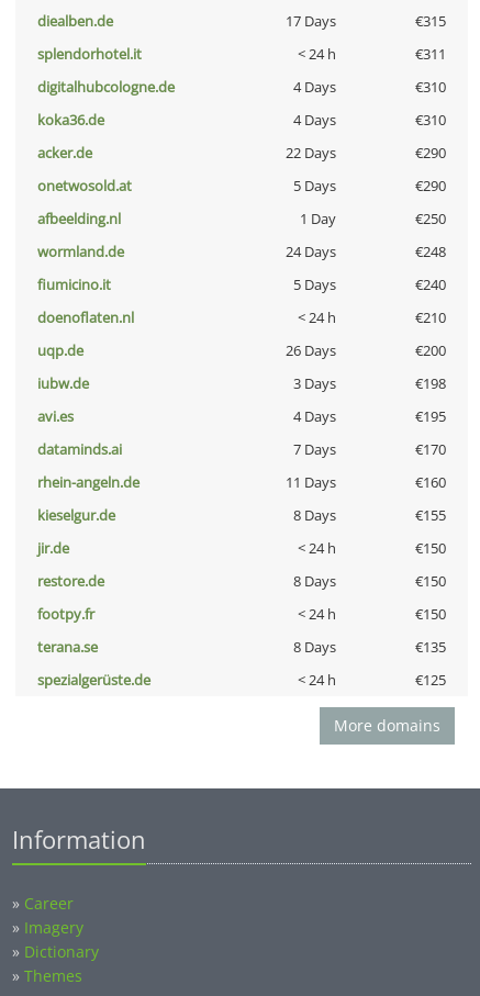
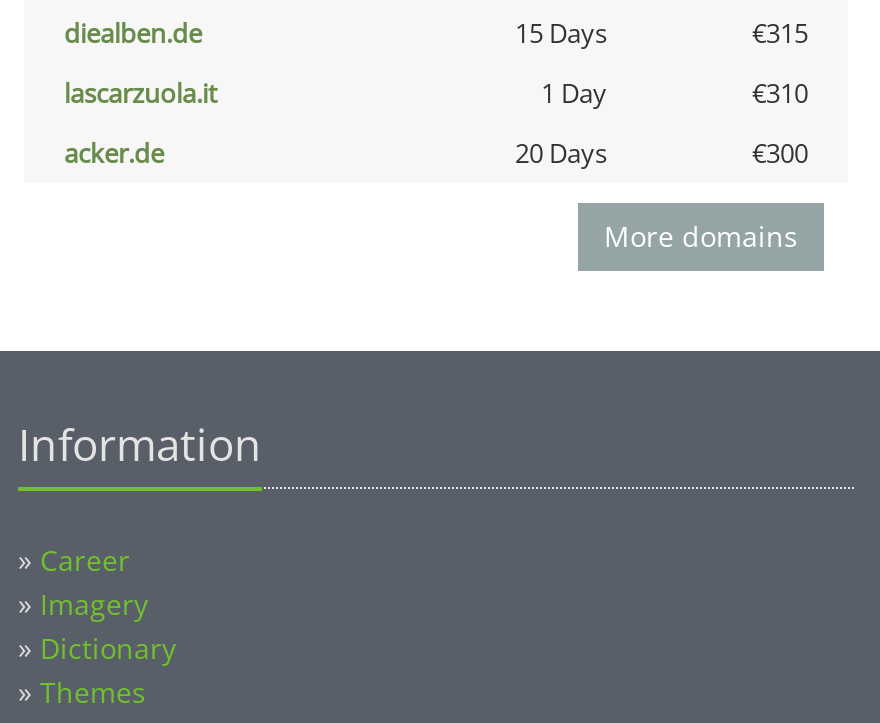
- 17 Days
+ 15 Days

- splendorhotel.it
- < 24 h
- €311
- digitalhubcologne.de
- 4 Days
- €310
- koka36.de
- 4 Days
+ lascarzuola.it
+ 1 Day

- 22 Days
- €290
- onetwosold.at
- 5 Days
- €290
- afbeelding.nl
- 1 Day
- €250
- wormland.de
- 24 Days
- €248
- fiumicino.it
- 5 Days
- €240
- doenoflaten.nl
- < 24 h
- €210
- uqp.de
- 26 Days
- €200
- iubw.de
- 3 Days
- €198
- avi.es
- 4 Days
- €195
- dataminds.ai
- 7 Days
- €170
- rhein-angeln.de
- 11 Days
- €160
- kieselgur.de
- 8 Days
- €155
- jir.de
- < 24 h
- €150
- restore.de
- 8 Days
- €150
- footpy.fr
- < 24 h
- €150
- terana.se
- 8 Days
- €135
- spezialgerüste.de
- < 24 h
- €125
+ 20 Days
+ €300
